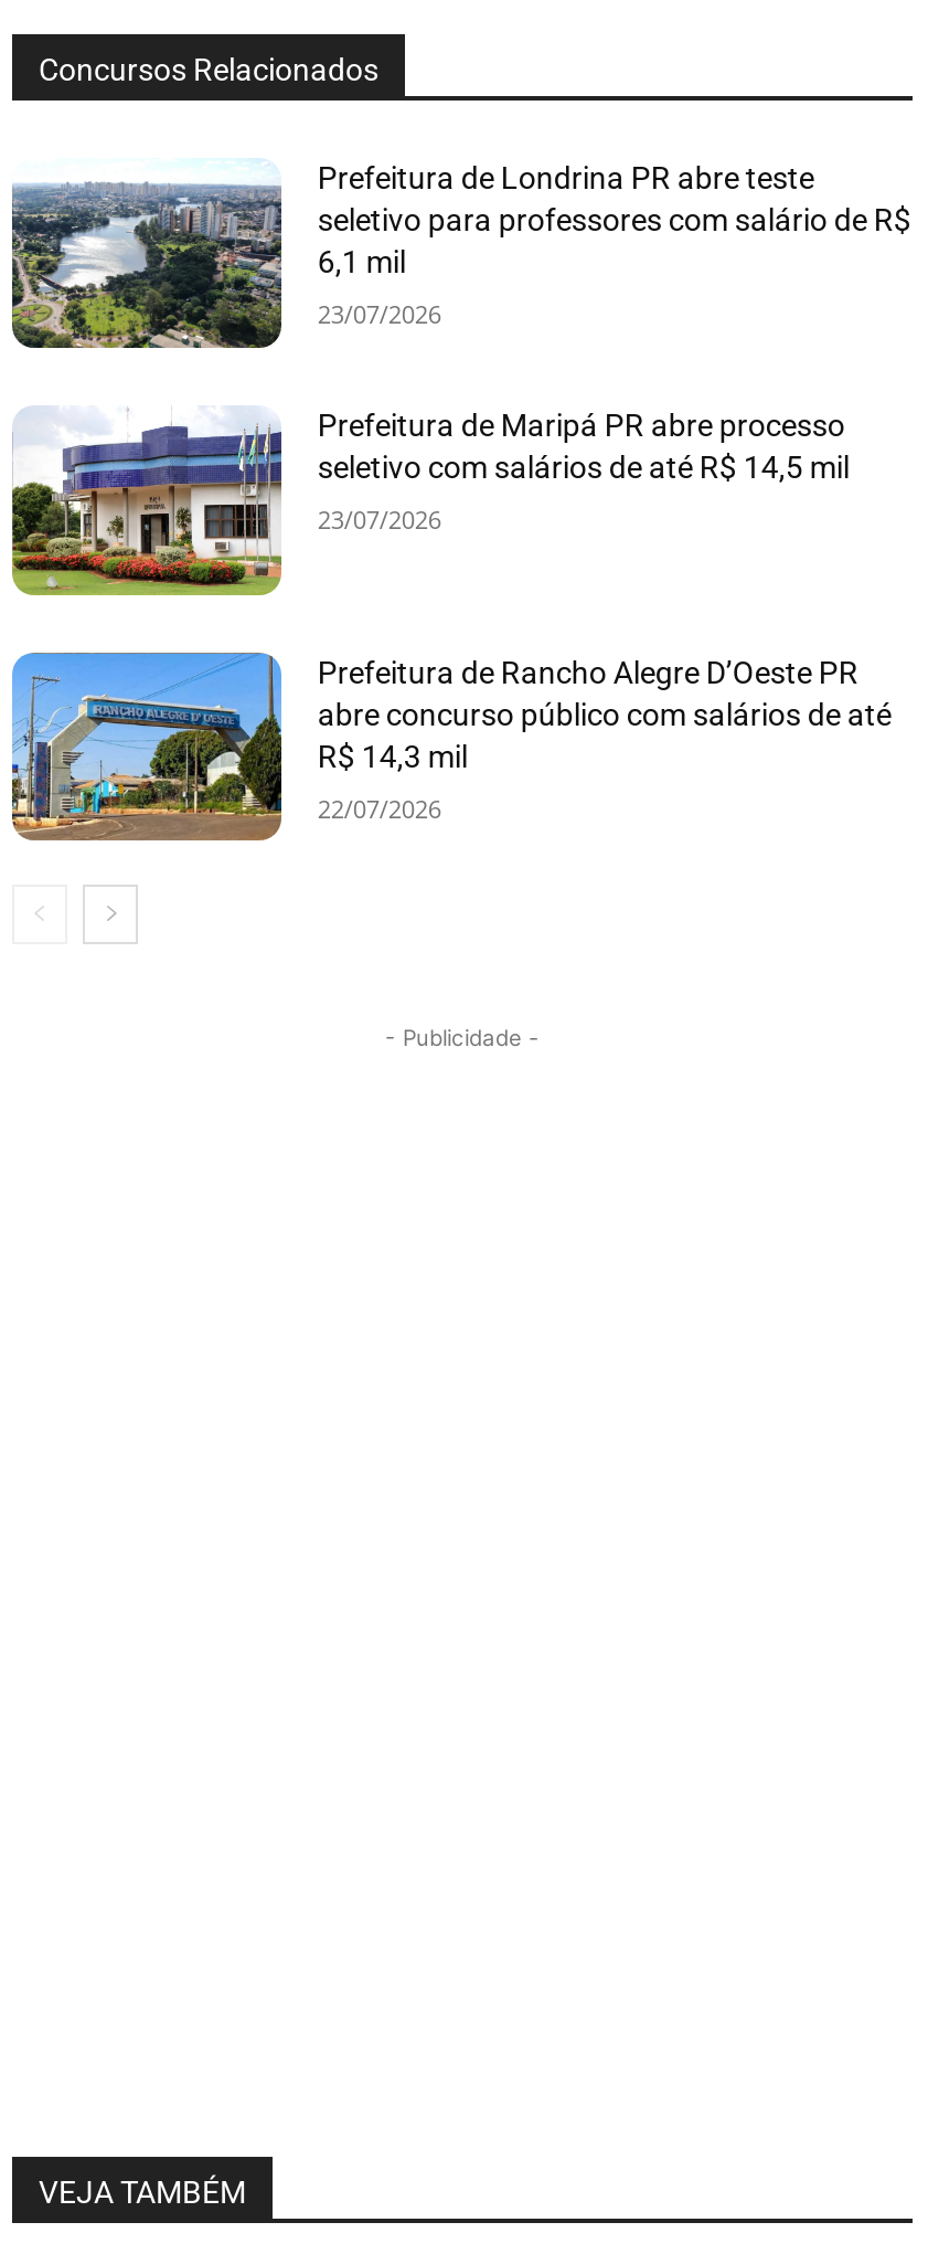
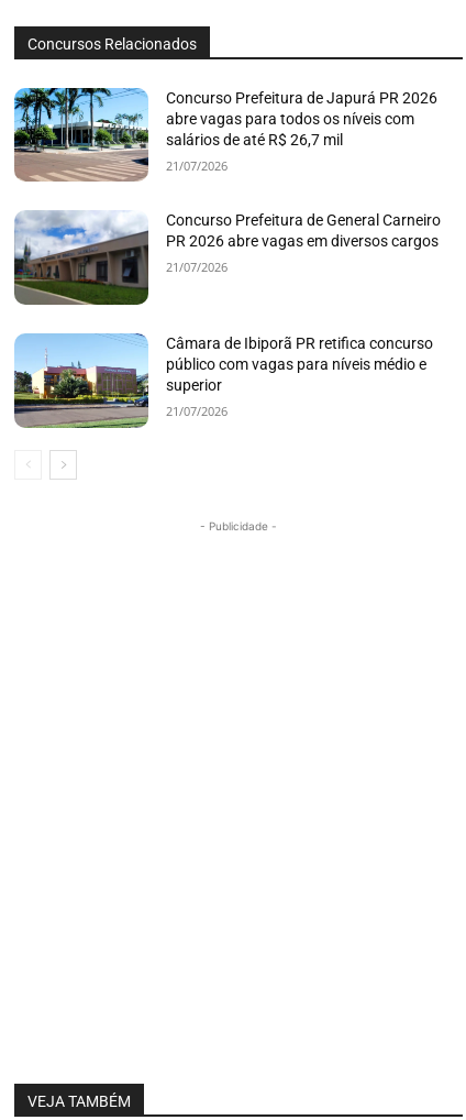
- [image]
- Prefeitura de Londrina PR abre teste
- seletivo para professores com salário de R$
- 6,1 mil
+ [image]
+ Concurso Prefeitura de Japurá PR 2026
+ abre vagas para todos os níveis com
+ salários de até R$ 26,7 mil

- 23/07/2026
+ 21/07/2026

- [image]
- Prefeitura de Maripá PR abre processo
- seletivo com salários de até R$ 14,5 mil
+ [image]
+ Concurso Prefeitura de General Carneiro
+ PR 2026 abre vagas em diversos cargos

- 23/07/2026
+ 21/07/2026

- [image]
- Prefeitura de Rancho Alegre D’Oeste PR
- abre concurso público com salários de até
- R$ 14,3 mil
+ [image]
+ Câmara de Ibiporã PR retifica concurso
+ público com vagas para níveis médio e
+ superior

- 22/07/2026
+ 21/07/2026
